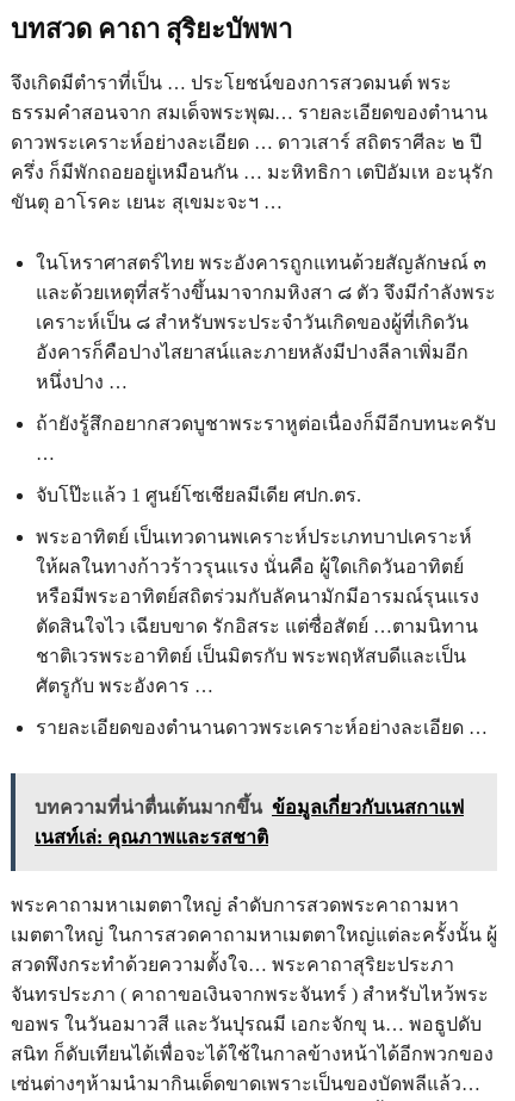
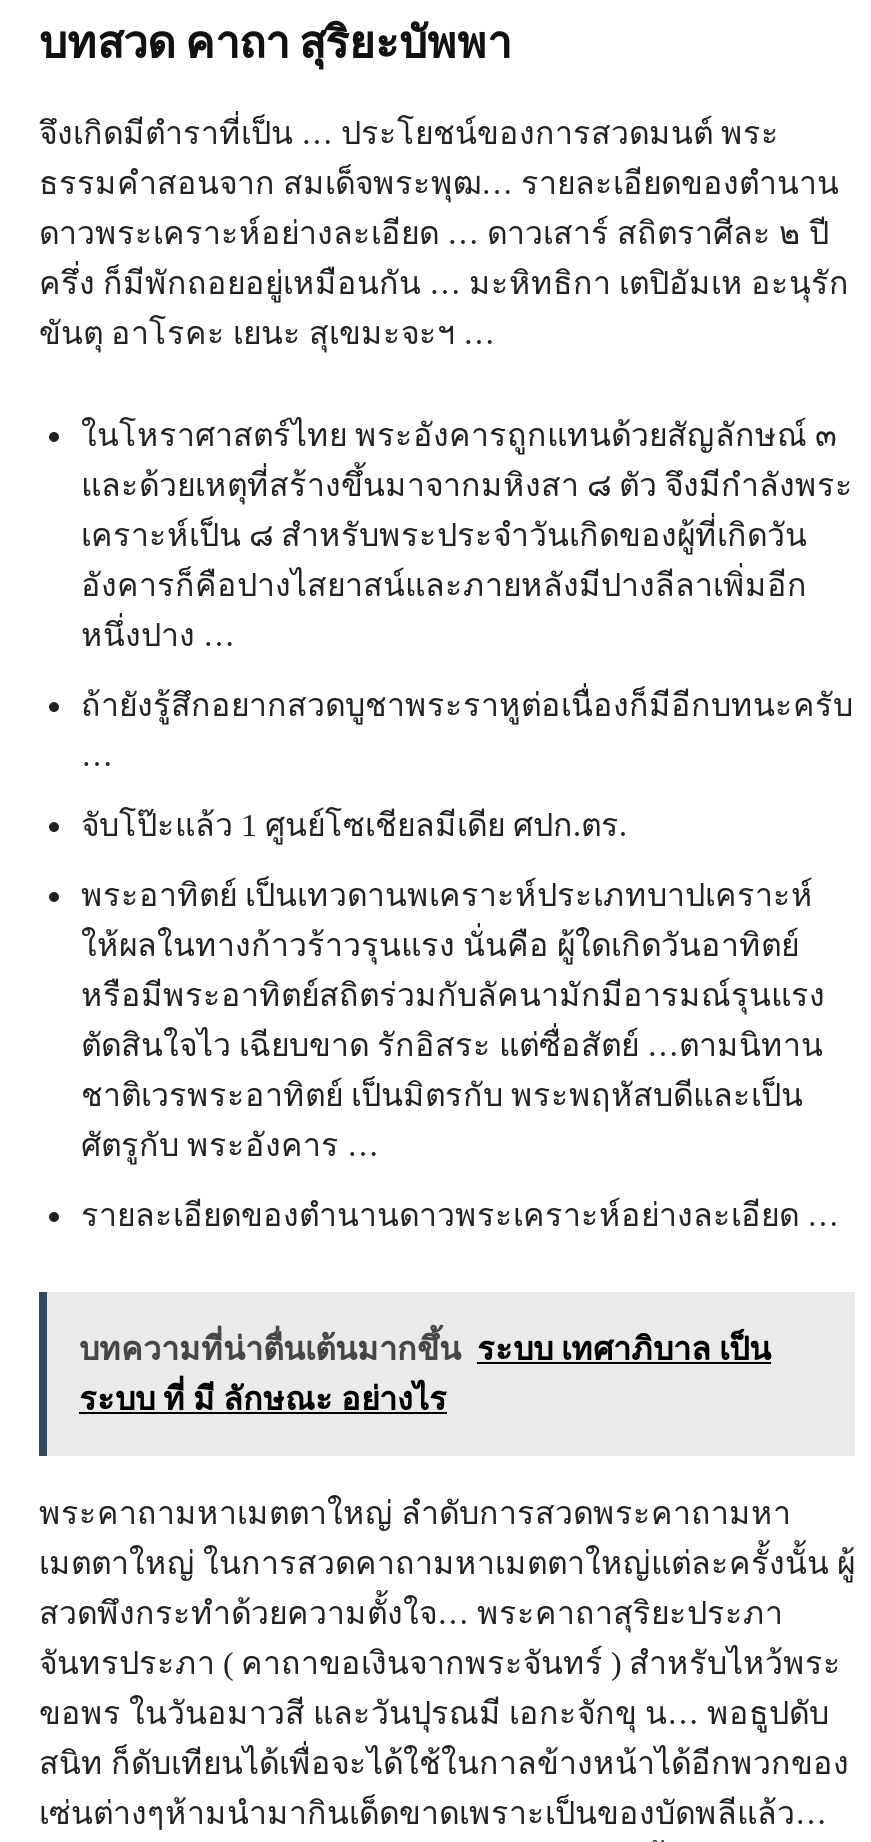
- บทความที่น่าตื่นเต้นมากขึ้น ข้อมูลเกี่ยวกับเนสกาแฟ
+ บทความที่น่าตื่นเต้นมากขึ้น ระบบ เทศาภิบาล เป็น

- เนสท์เล่: คุณภาพและรสชาติ
+ ระบบ ที่ มี ลักษณะ อย่างไร
